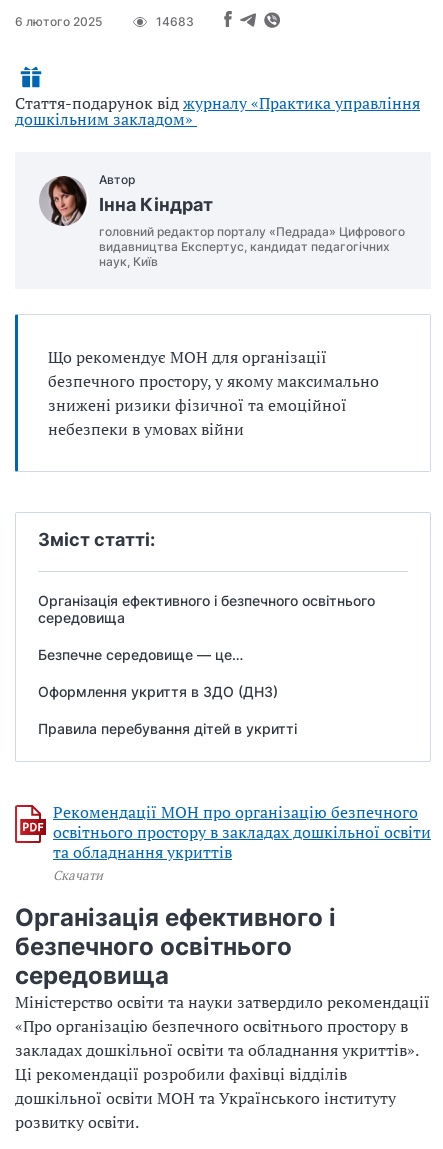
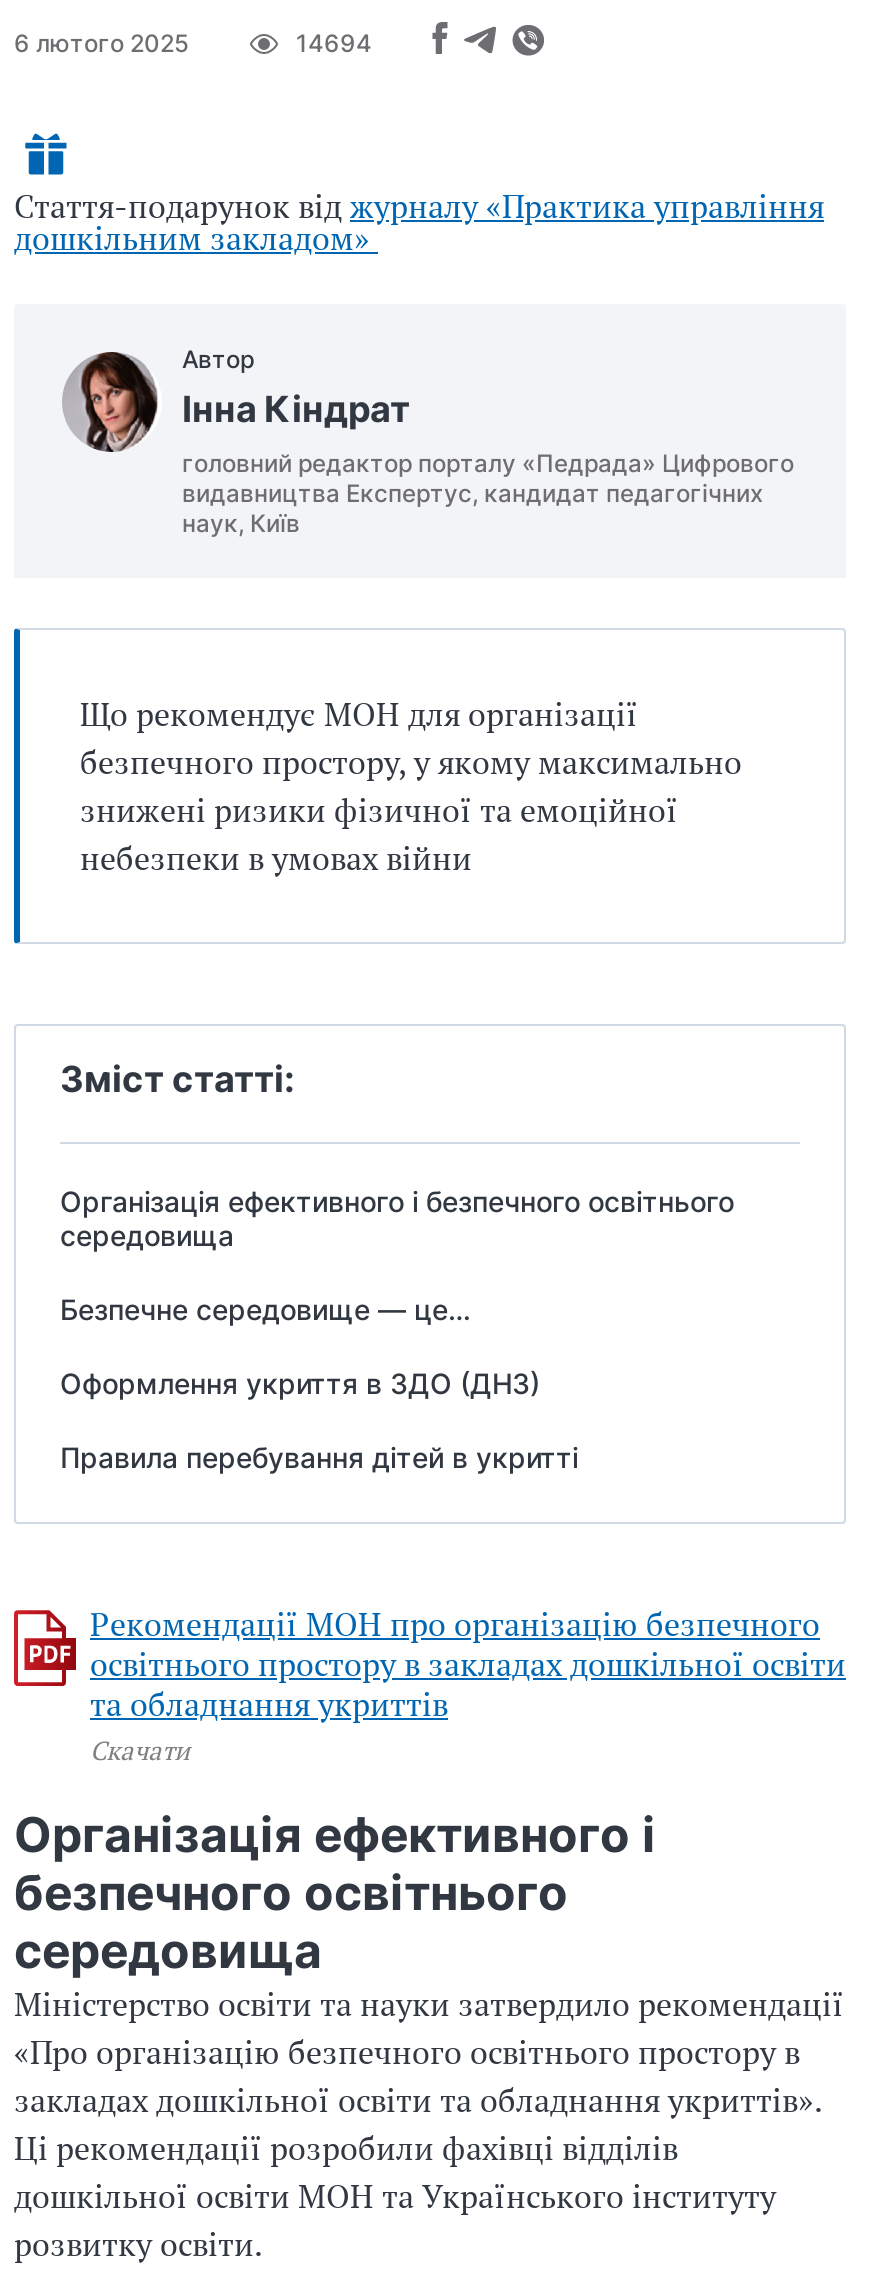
- 14683
+ 14694
